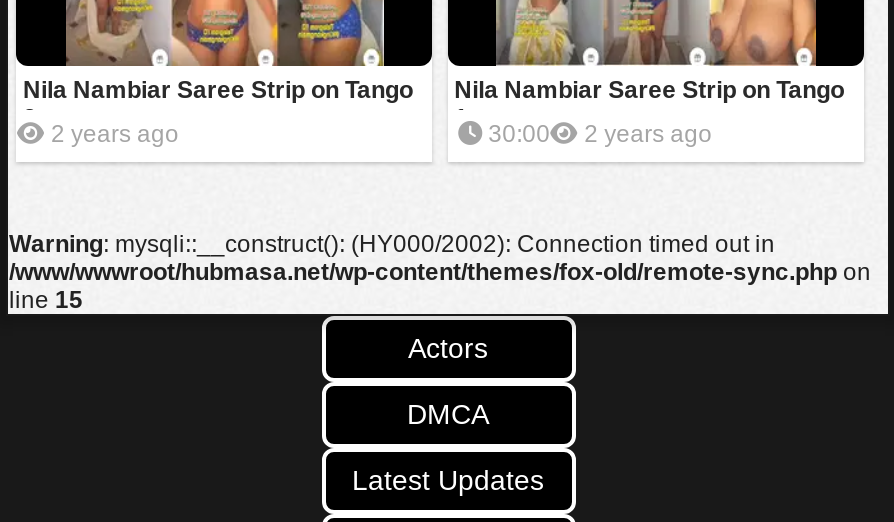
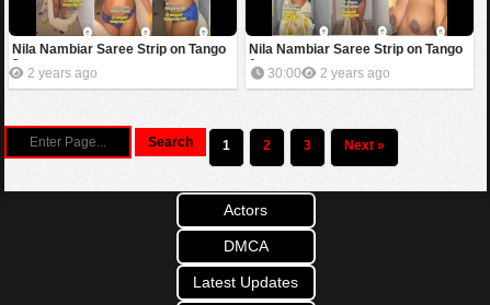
- Warning: mysqli::__construct(): (HY000/2002): Connection timed out in
- /www/wwwroot/hubmasa.net/wp-content/themes/fox-old/remote-sync.php on
- line 15
+ Search
+ 1
+ 2
+ 3
+ Next »
